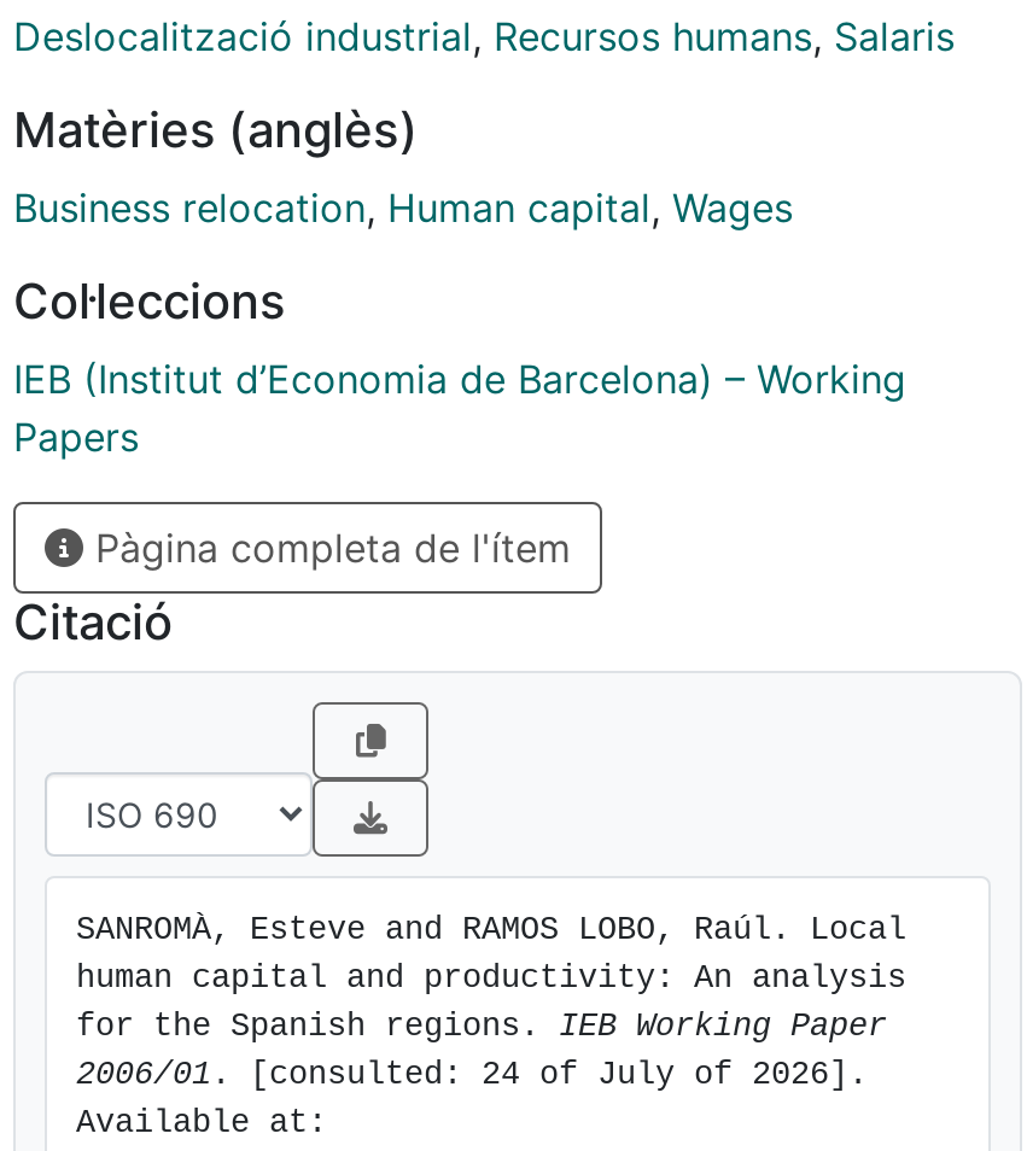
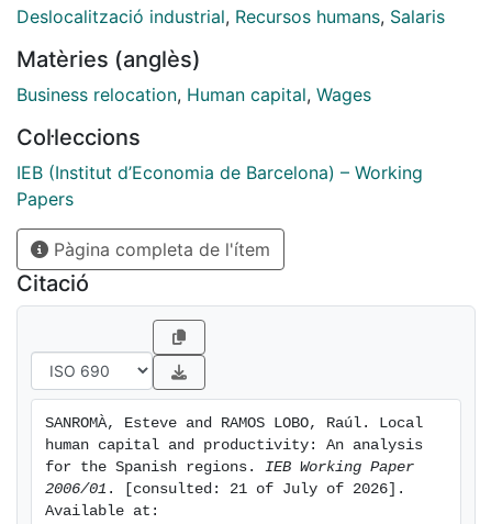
- 2006/01. [consulted: 24 of July of 2026].
+ 2006/01. [consulted: 21 of July of 2026].
